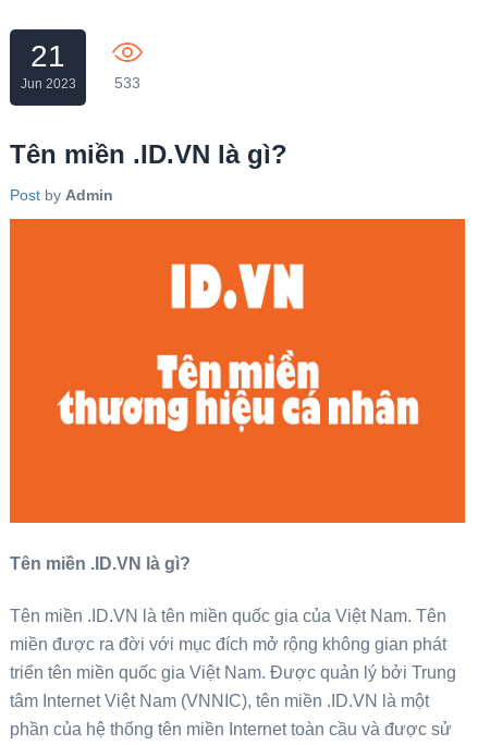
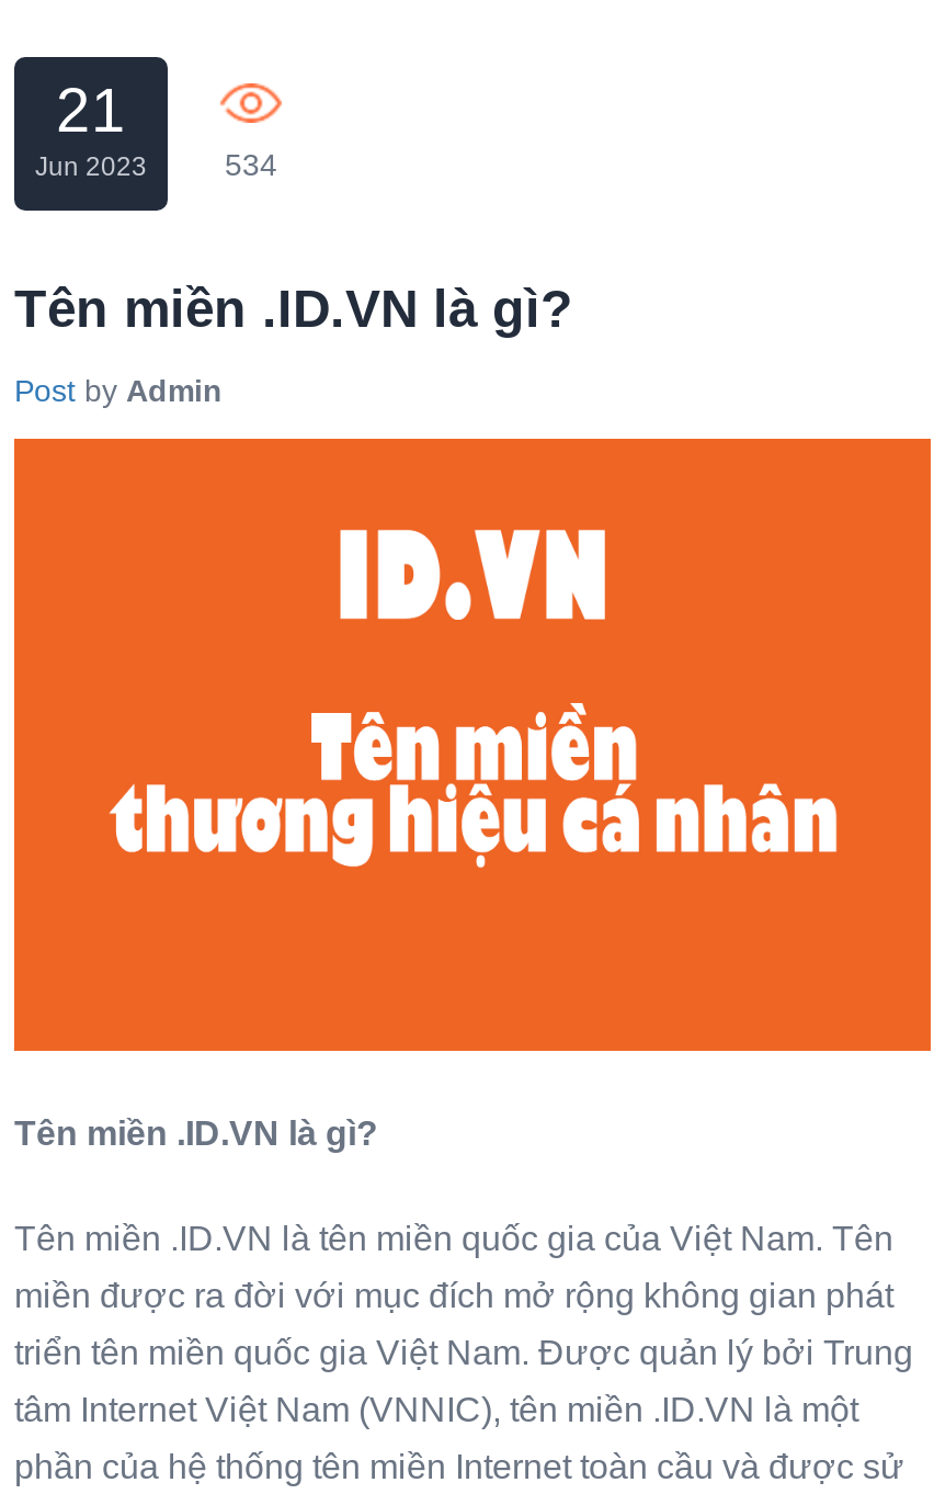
- 533
+ 534
